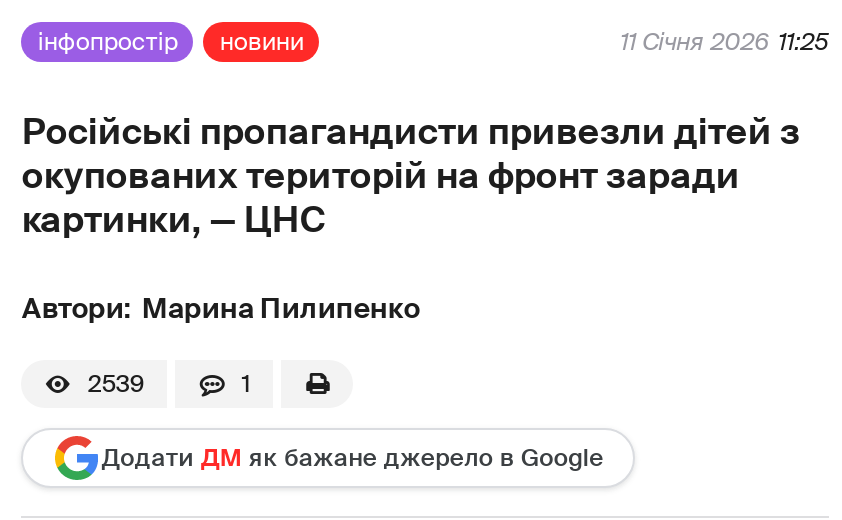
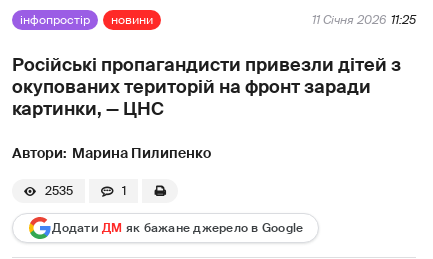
- 2539
+ 2535
